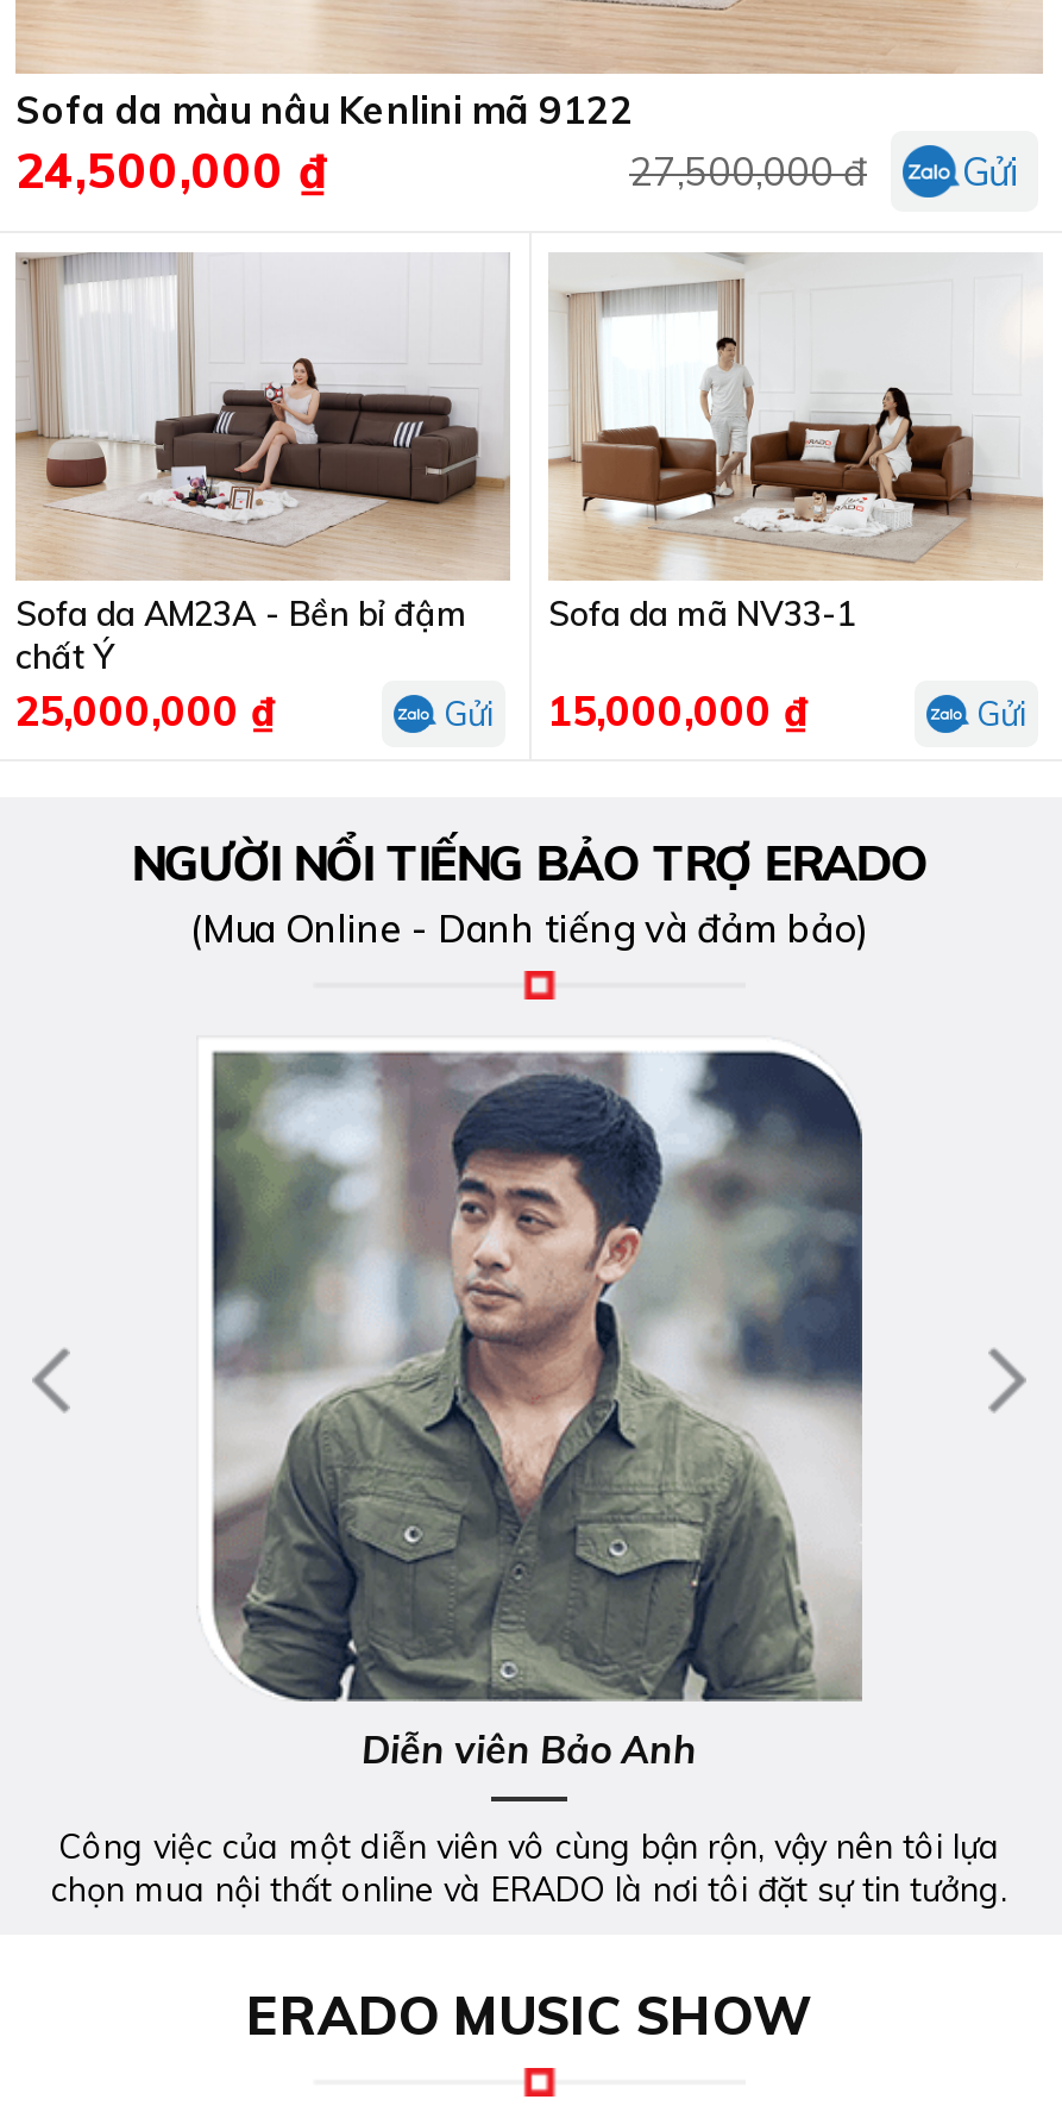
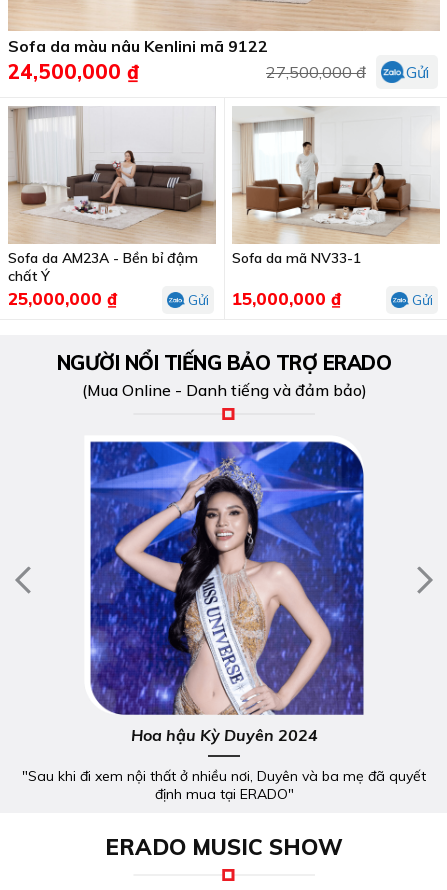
- [image]
- Diễn viên Bảo Anh
+ [image]
+ Hoa hậu Kỳ Duyên 2024

- Công việc của một diễn viên vô cùng bận rộn, vậy nên tôi lựa
- chọn mua nội thất online và ERADO là nơi tôi đặt sự tin tưởng.
+ "Sau khi đi xem nội thất ở nhiều nơi, Duyên và ba mẹ đã quyết
+ định mua tại ERADO"
